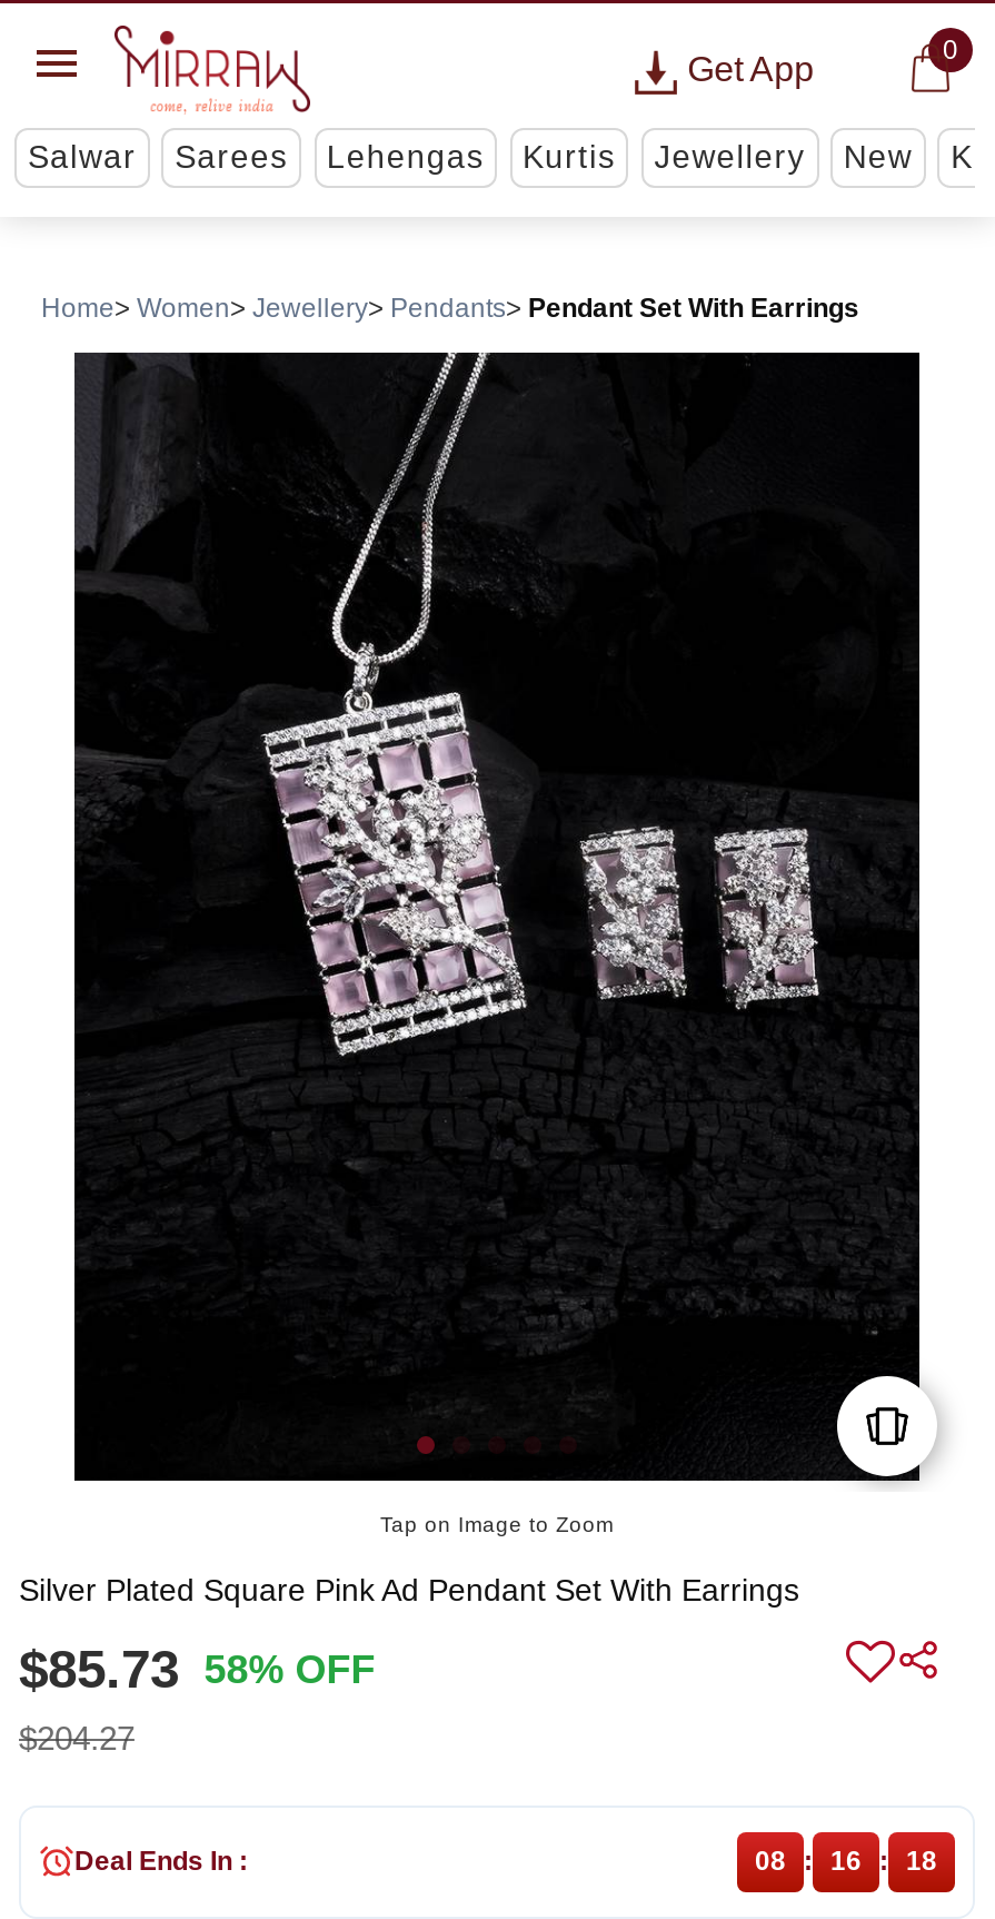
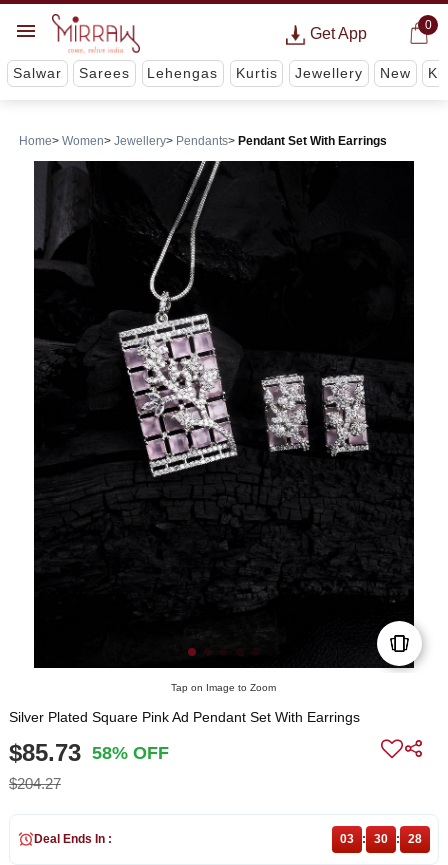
- 08 : 16 : 18
+ 03 : 30 : 28
